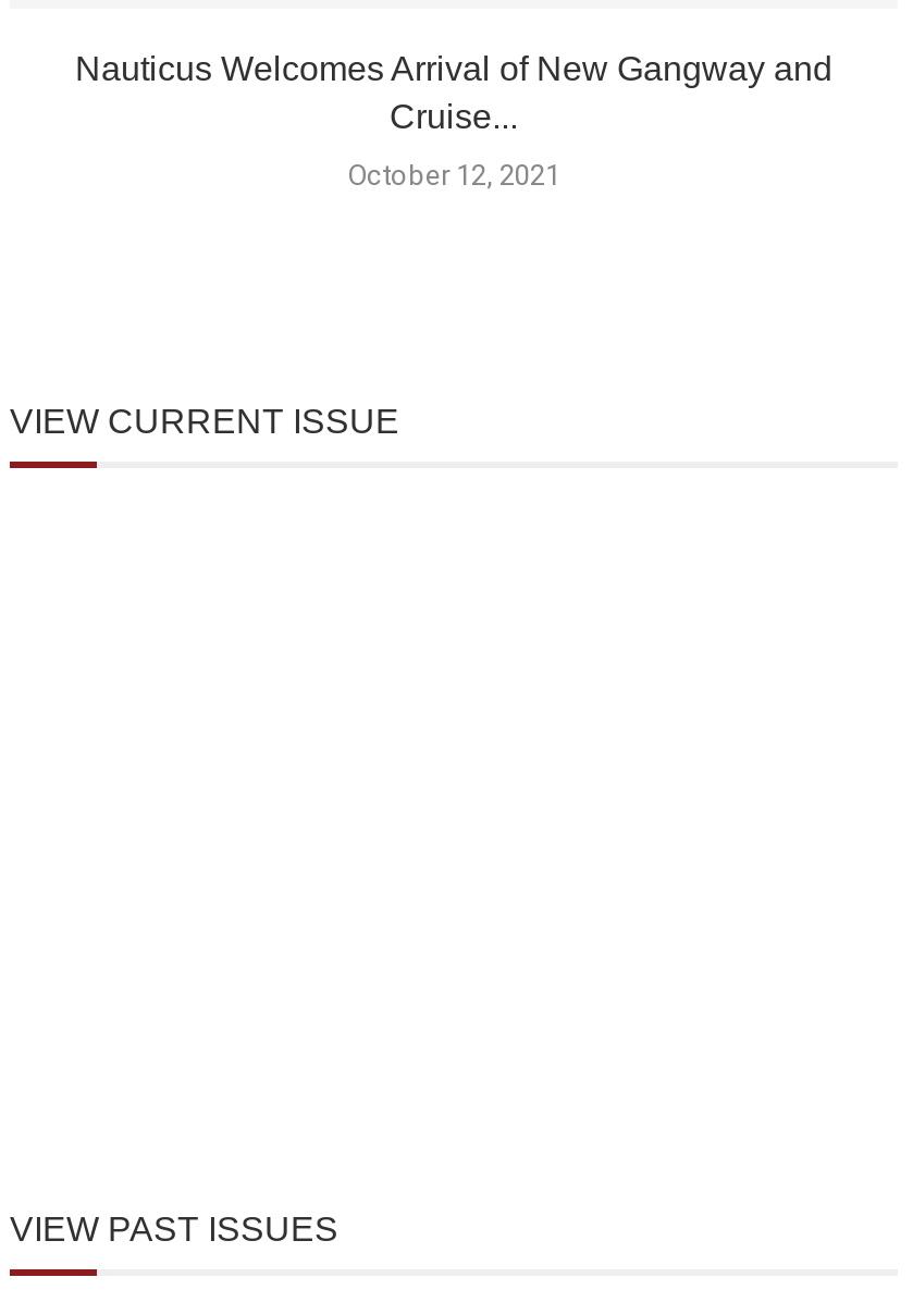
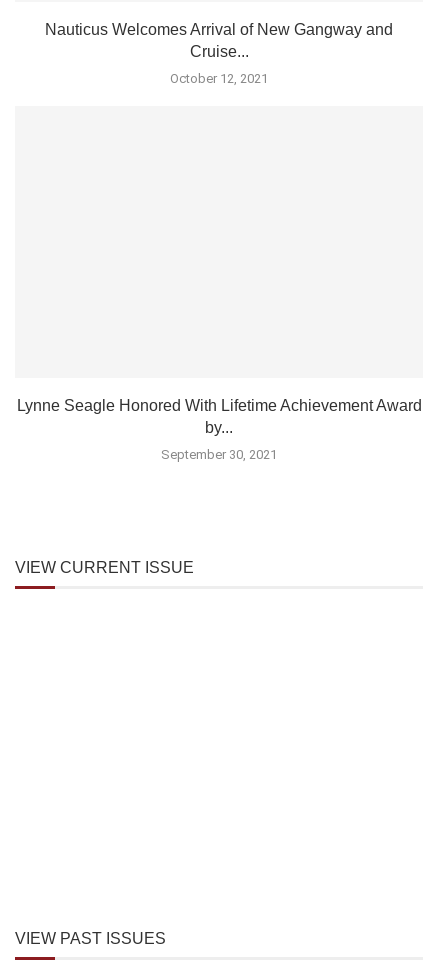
+ Lynne Seagle Honored With Lifetime Achievement Award
+ by...
+ September 30, 2021
